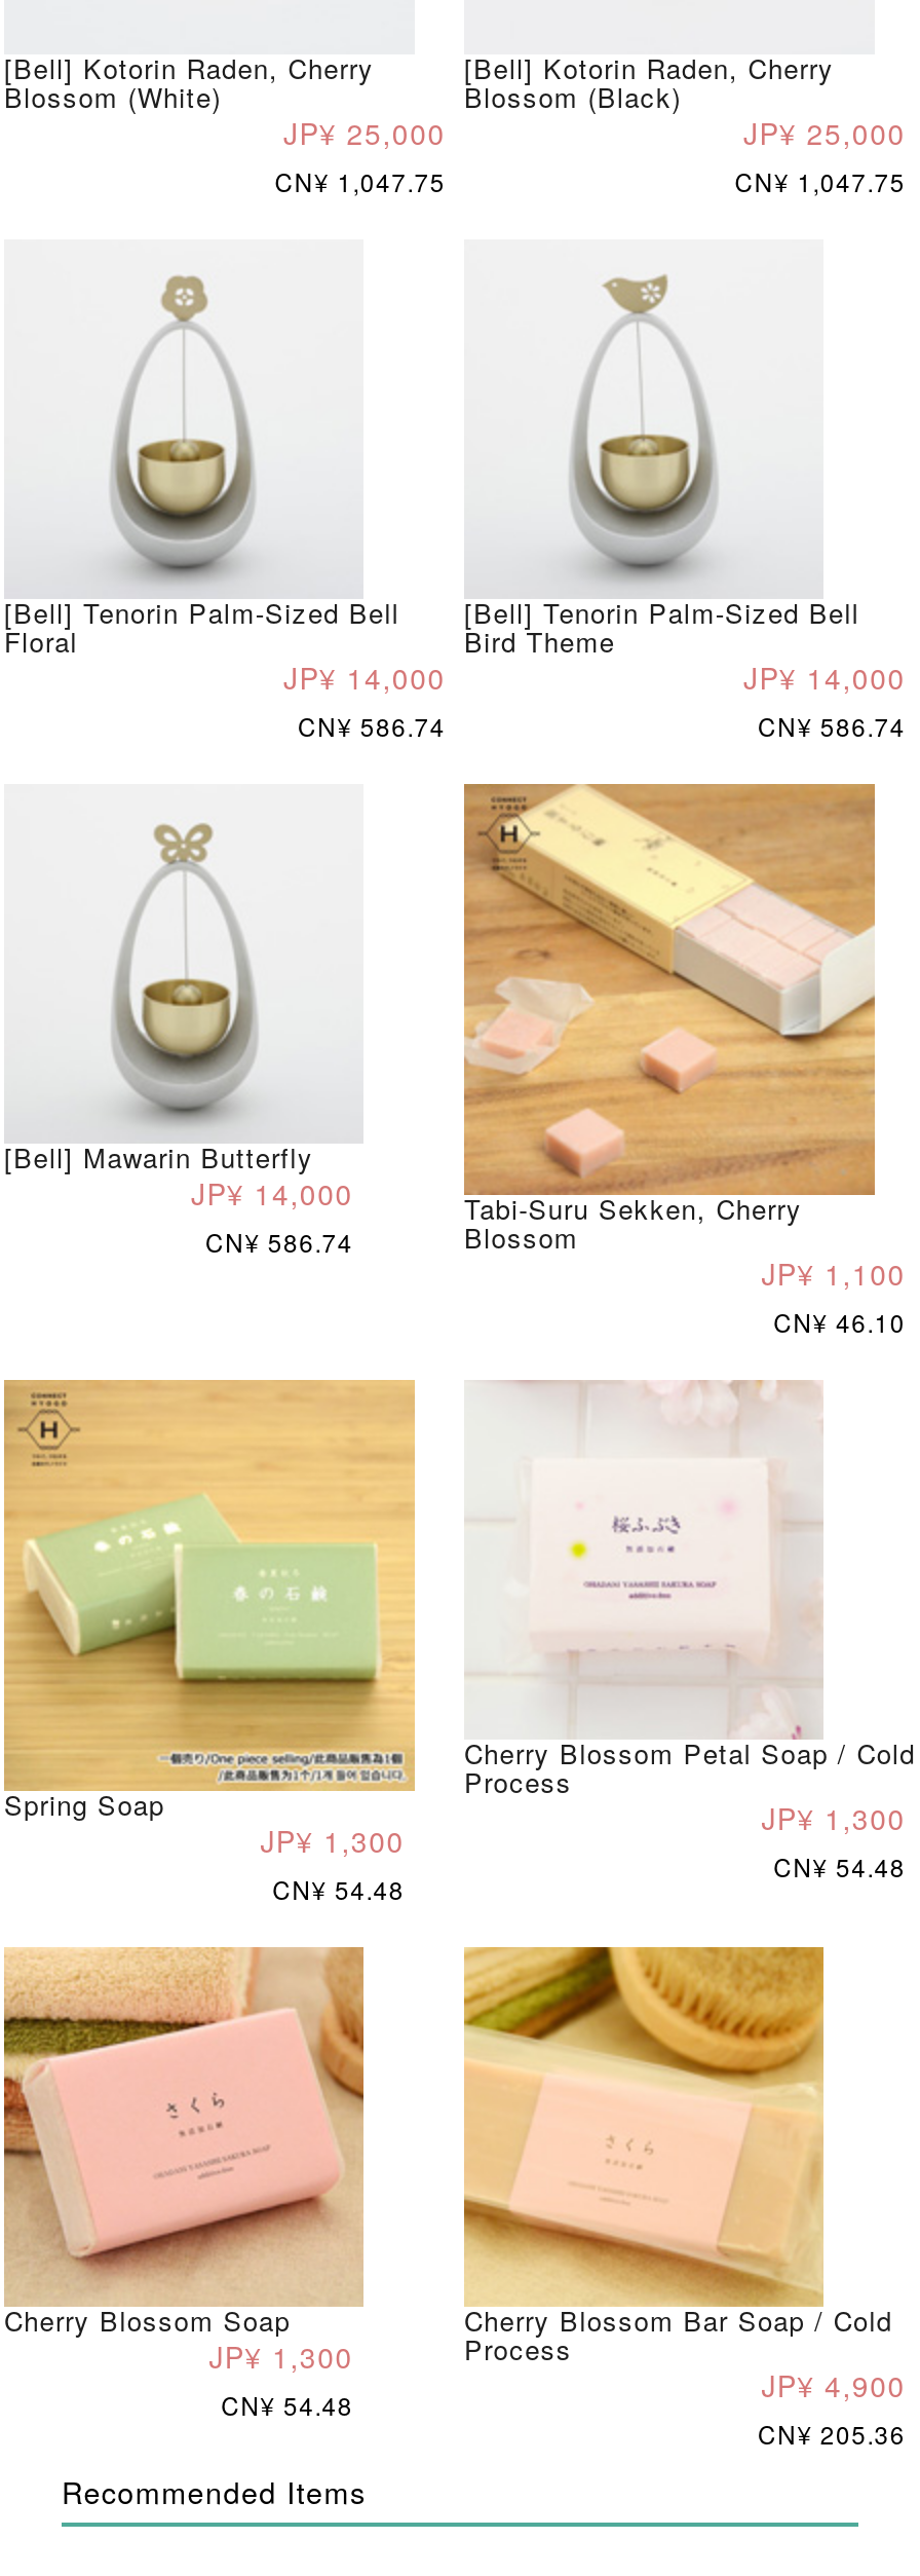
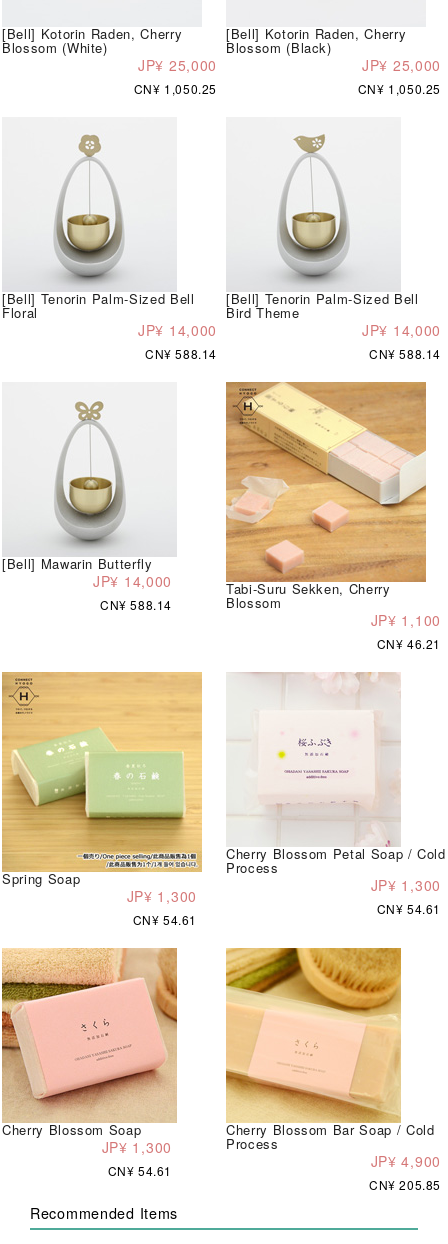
- CN¥ 1,047.75
+ CN¥ 1,050.25

- CN¥ 1,047.75
+ CN¥ 1,050.25

- CN¥ 586.74
+ CN¥ 588.14

- CN¥ 586.74
+ CN¥ 588.14

- CN¥ 586.74
+ CN¥ 588.14

- CN¥ 46.10
+ CN¥ 46.21

- CN¥ 54.48
+ CN¥ 54.61

- CN¥ 54.48
+ CN¥ 54.61

- CN¥ 54.48
+ CN¥ 54.61

- CN¥ 205.36
+ CN¥ 205.85
